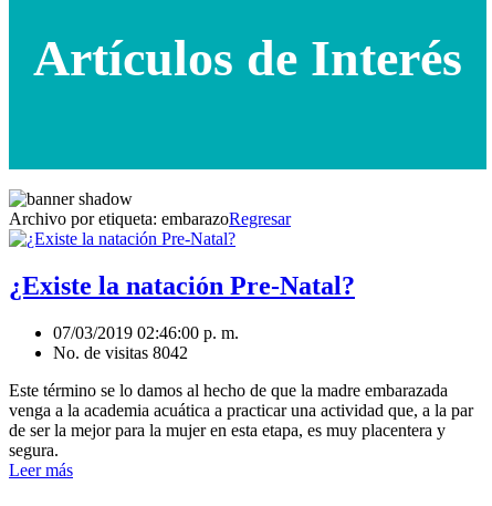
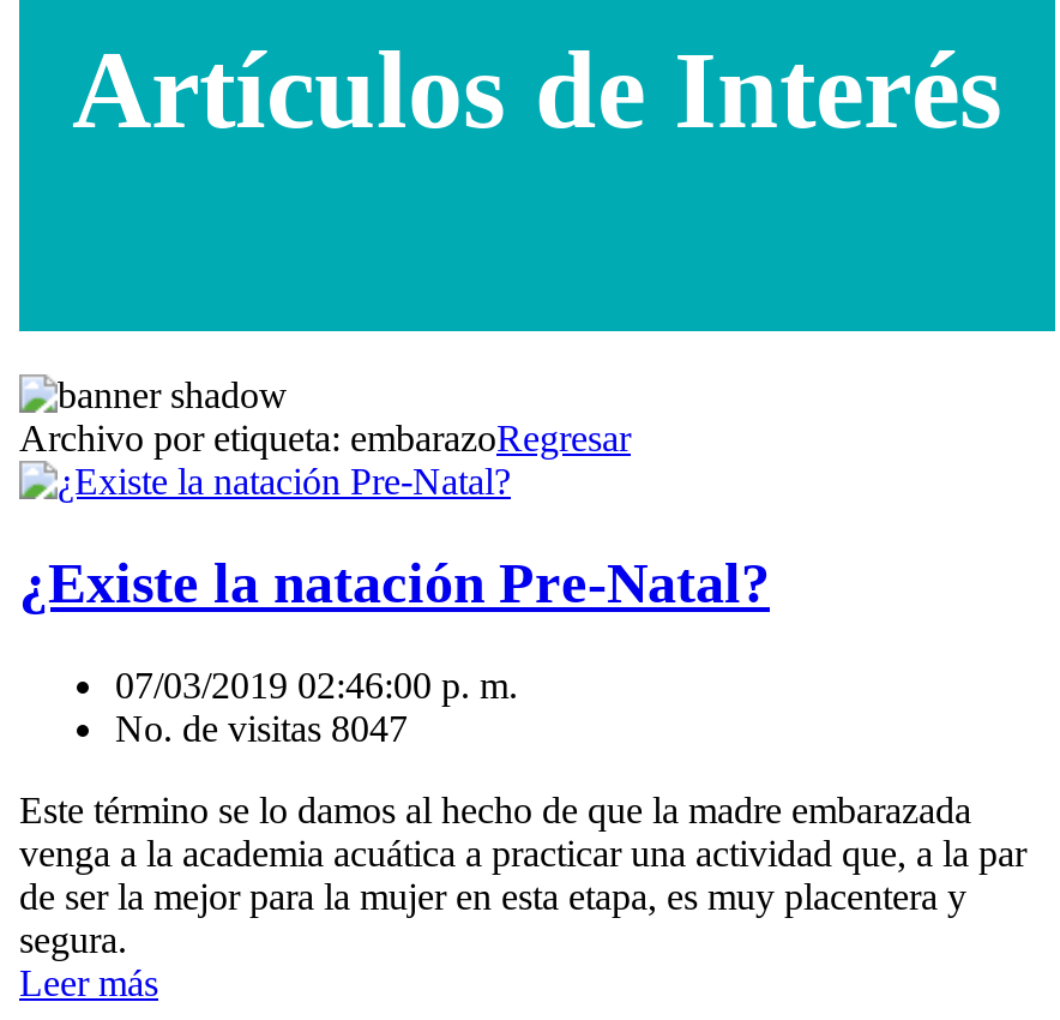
- No. de visitas 8042
+ No. de visitas 8047
